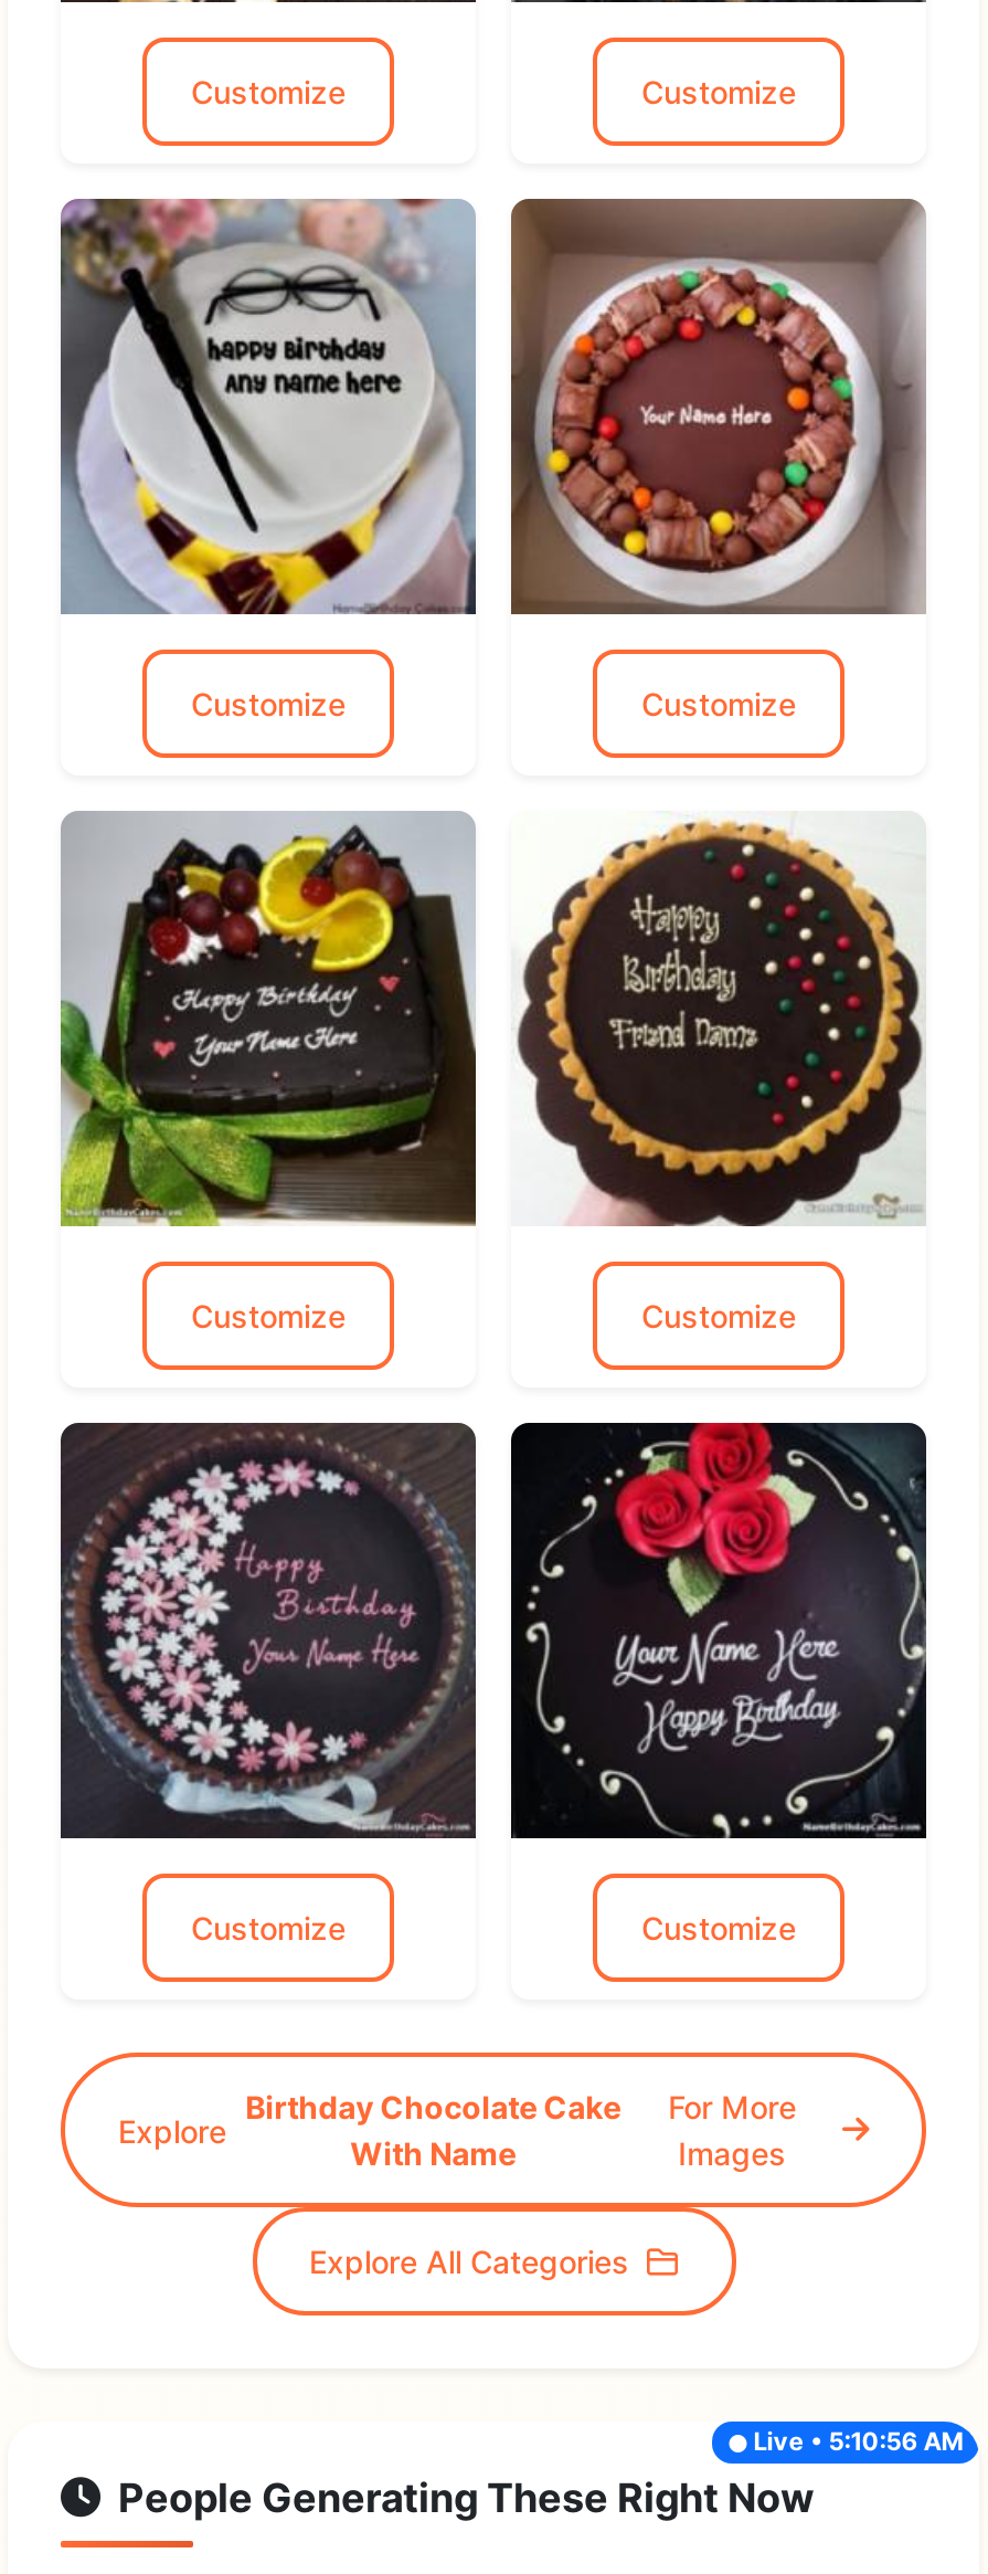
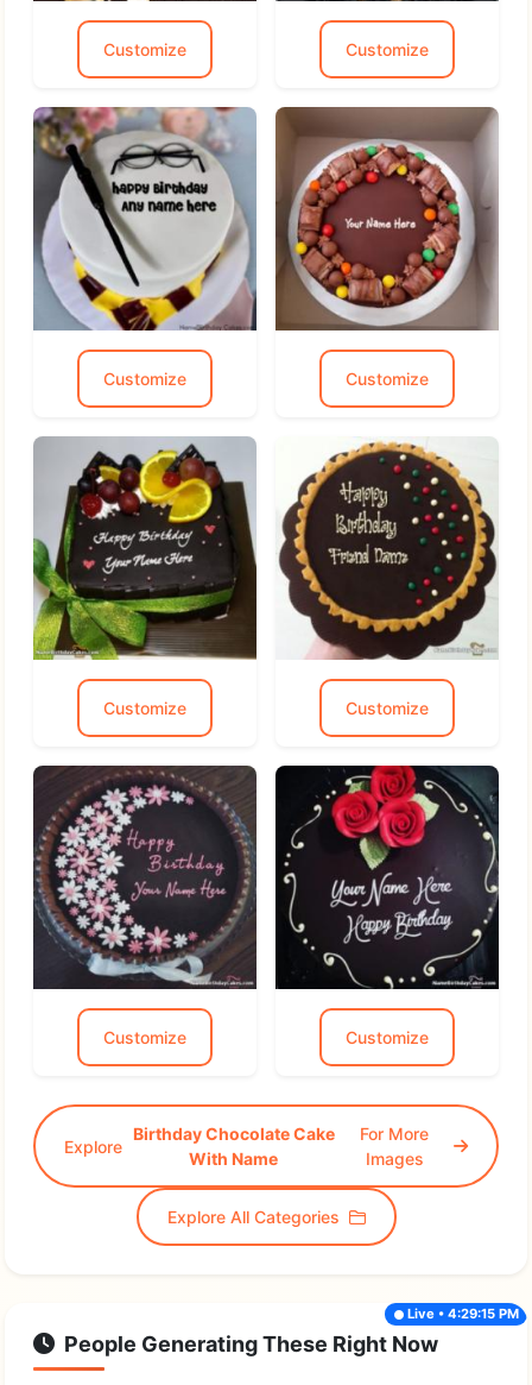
- Live • 5:10:56 AM
+ Live • 4:29:15 PM
